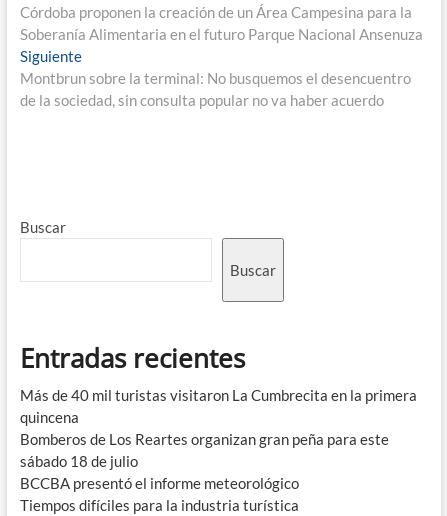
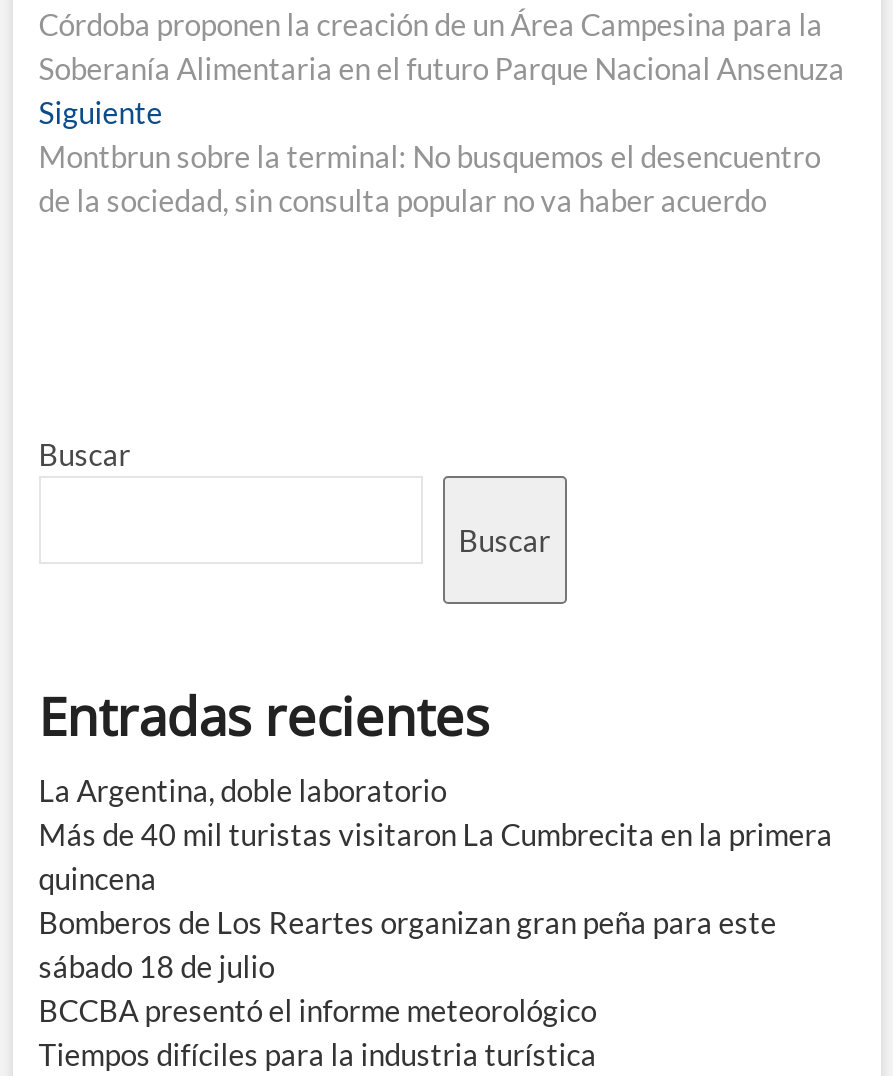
+ La Argentina, doble laboratorio
